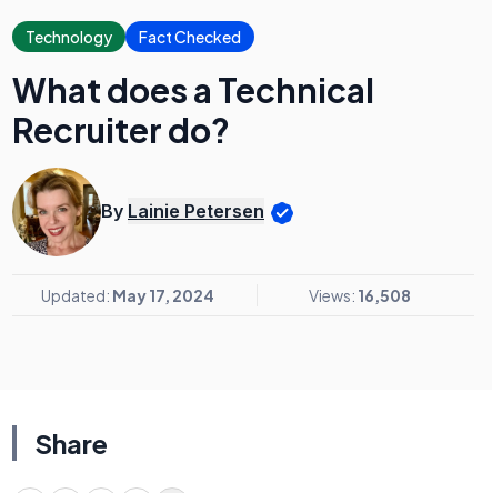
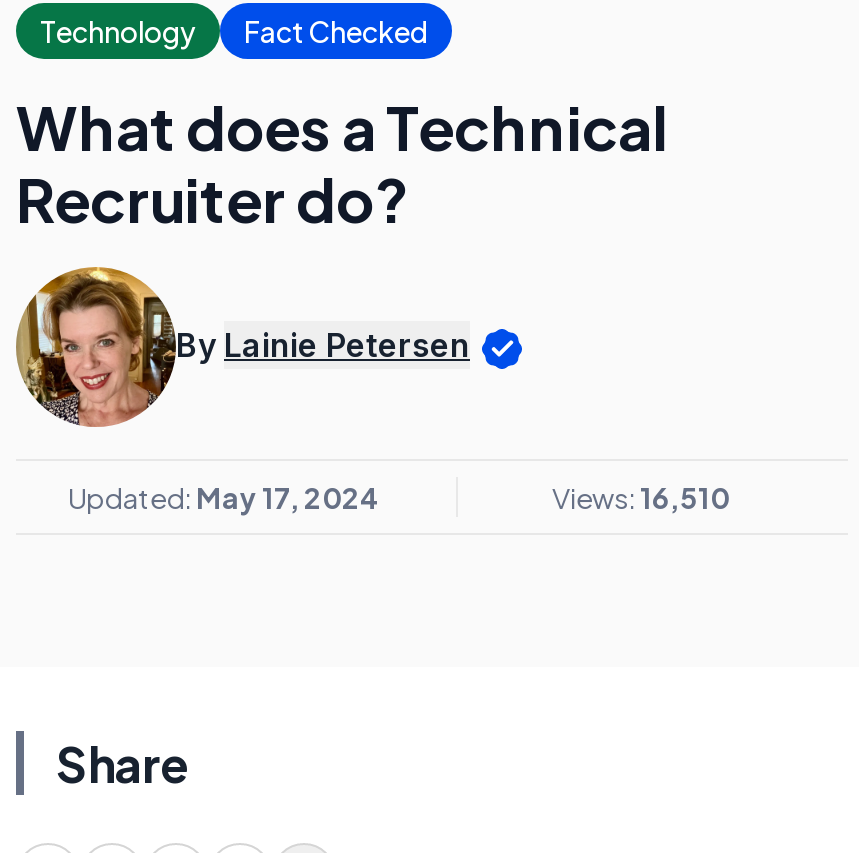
- Views: 16,508
+ Views: 16,510
